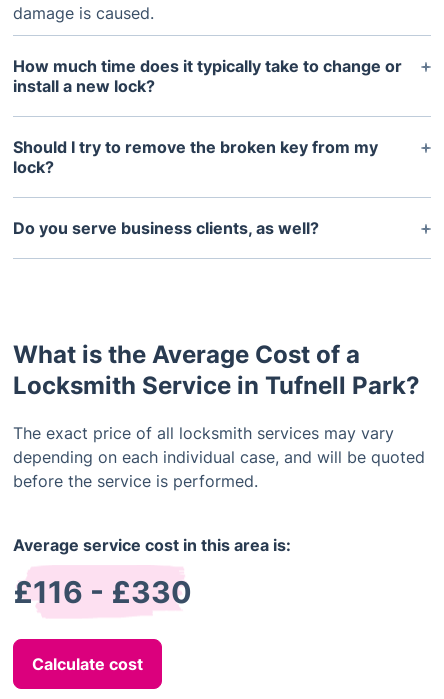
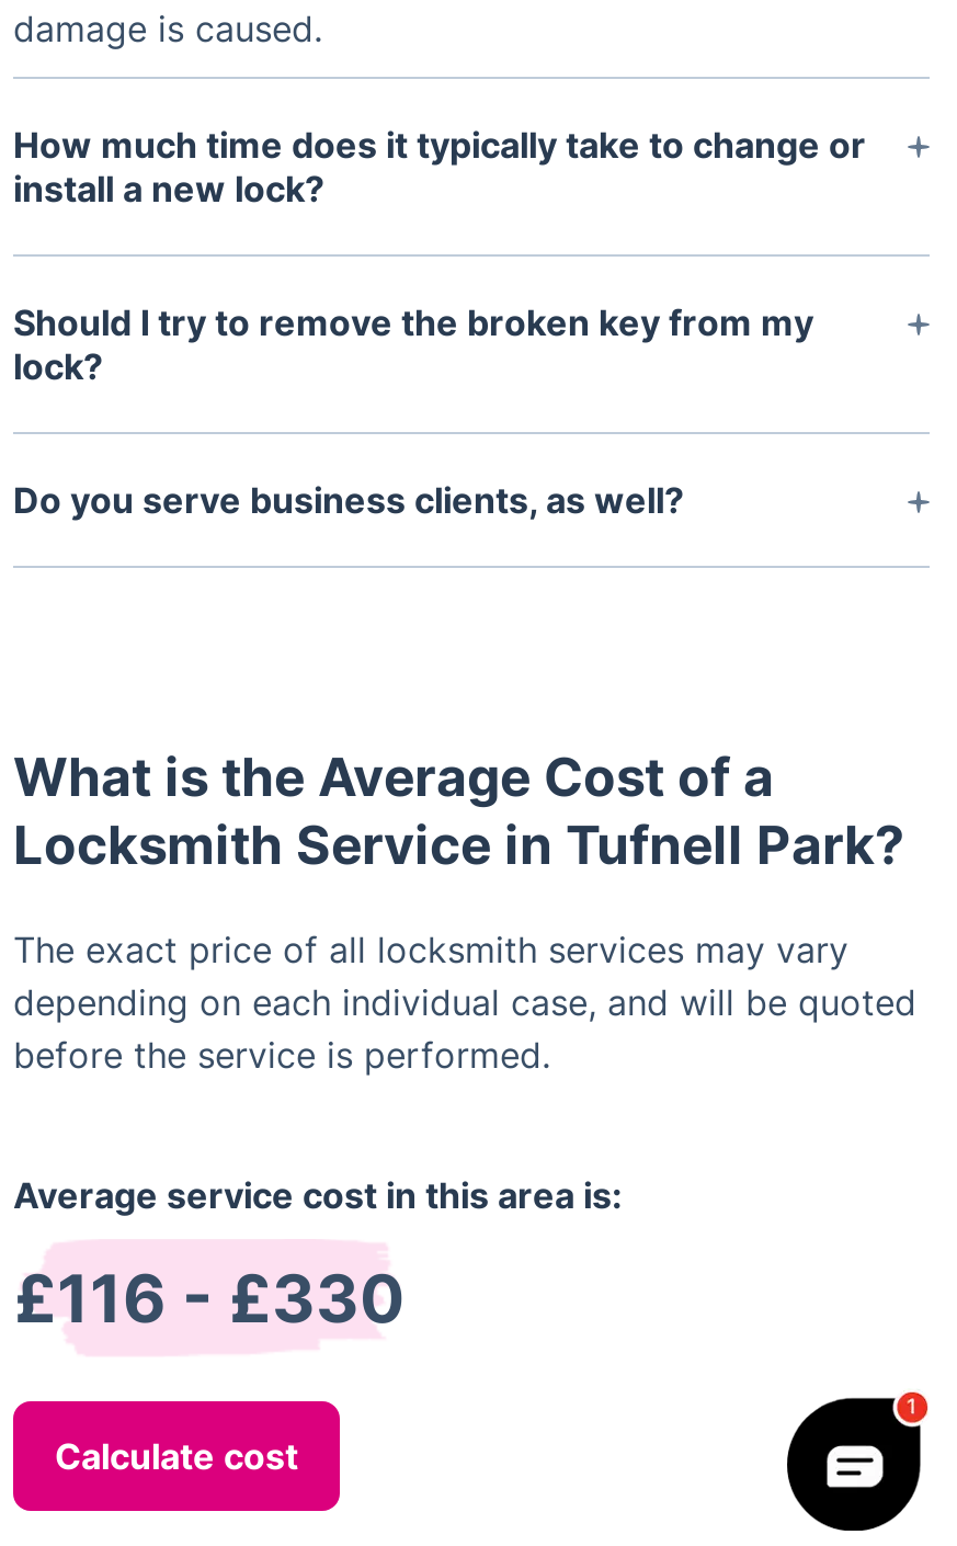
+ [image]
